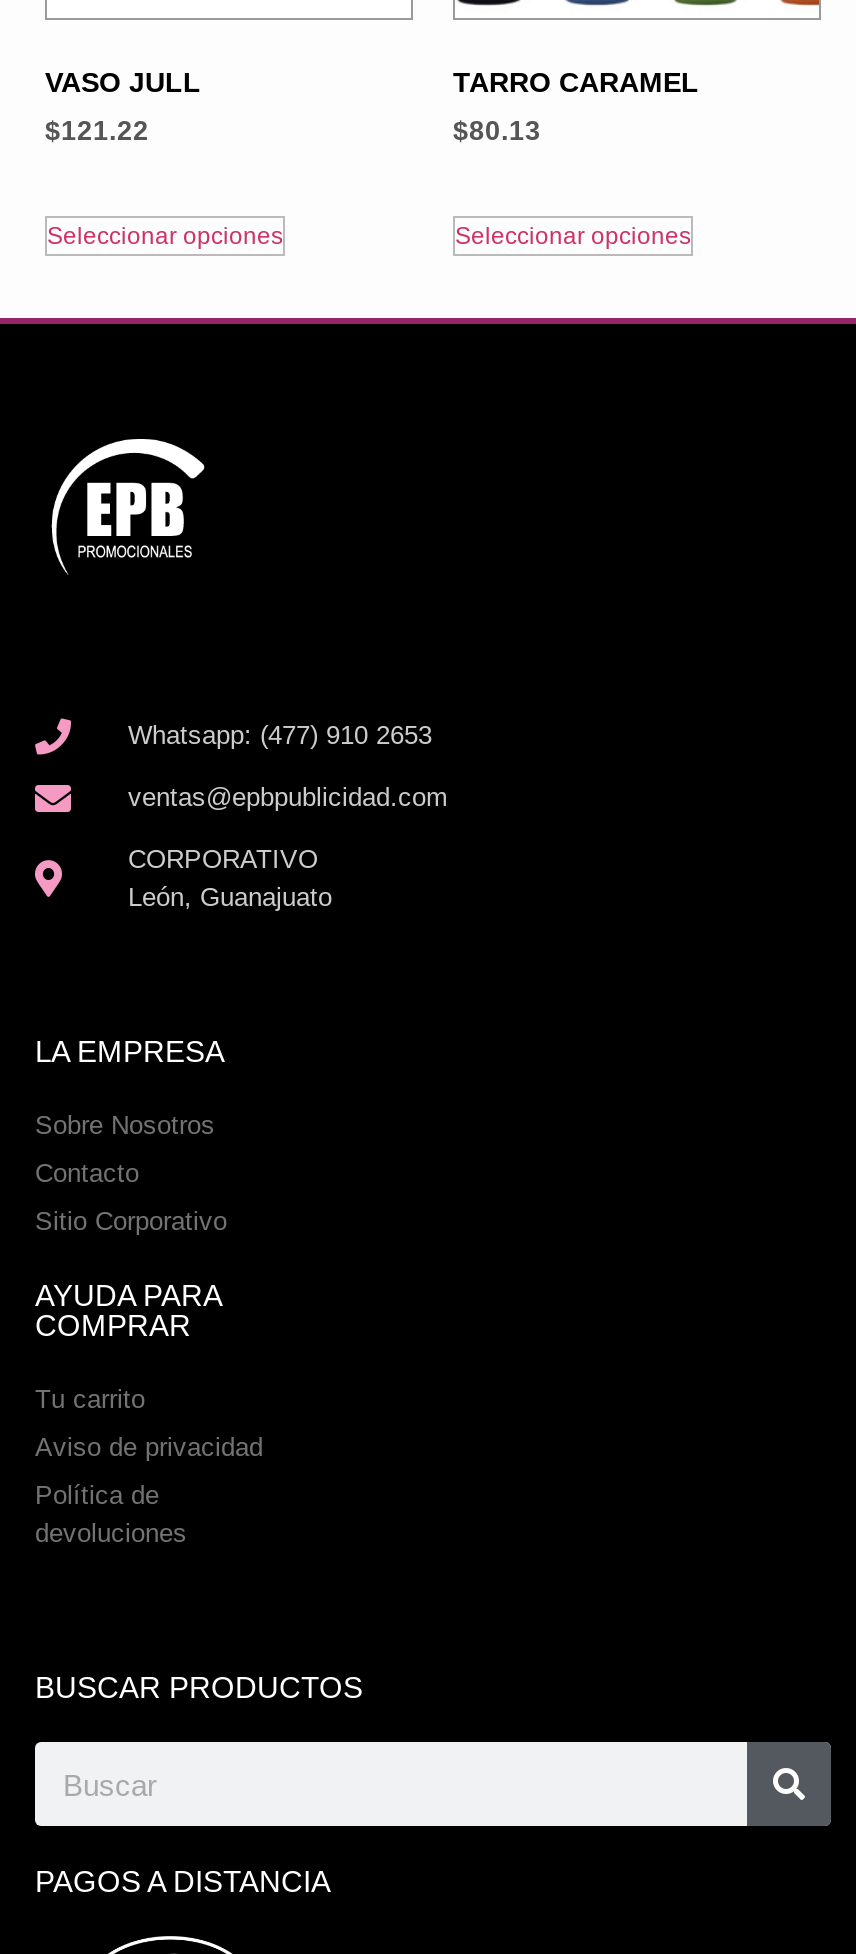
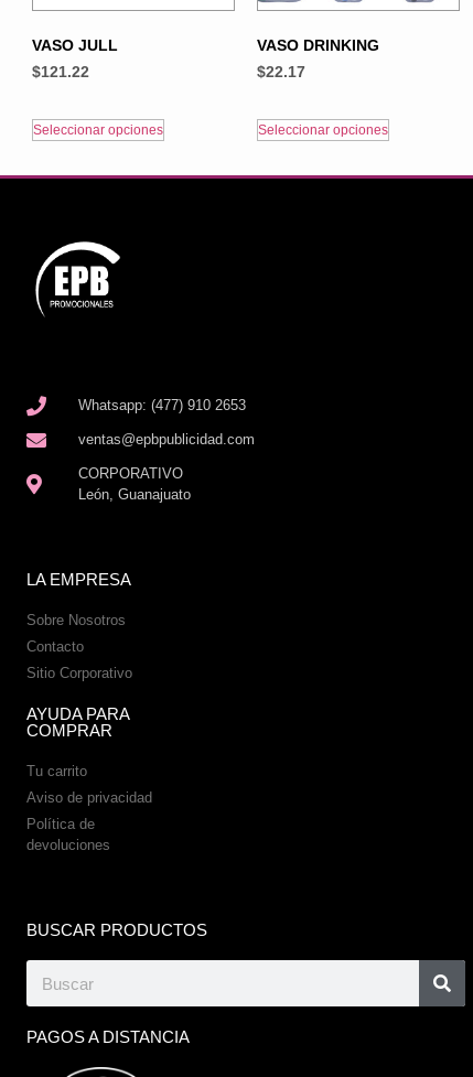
- TARRO CARAMEL
+ VASO DRINKING

- $80.13
+ $22.17
